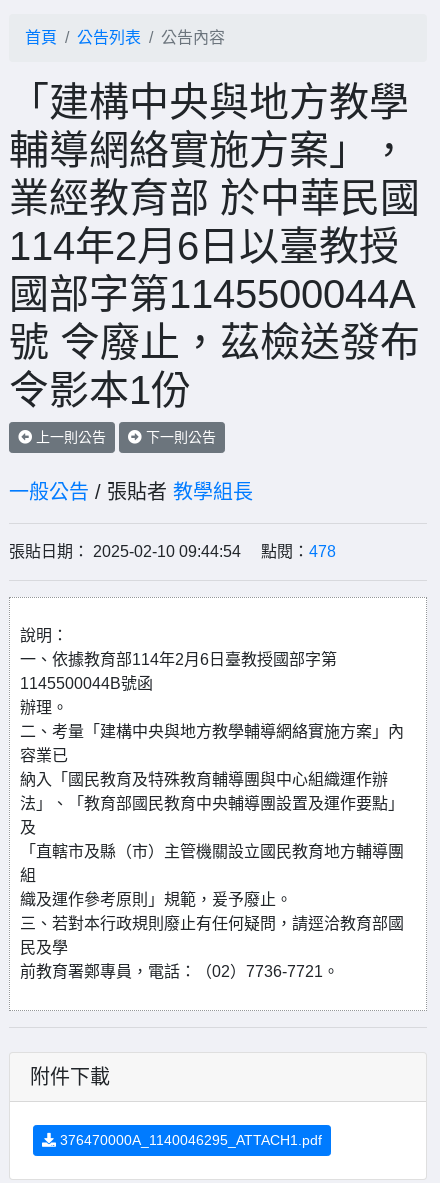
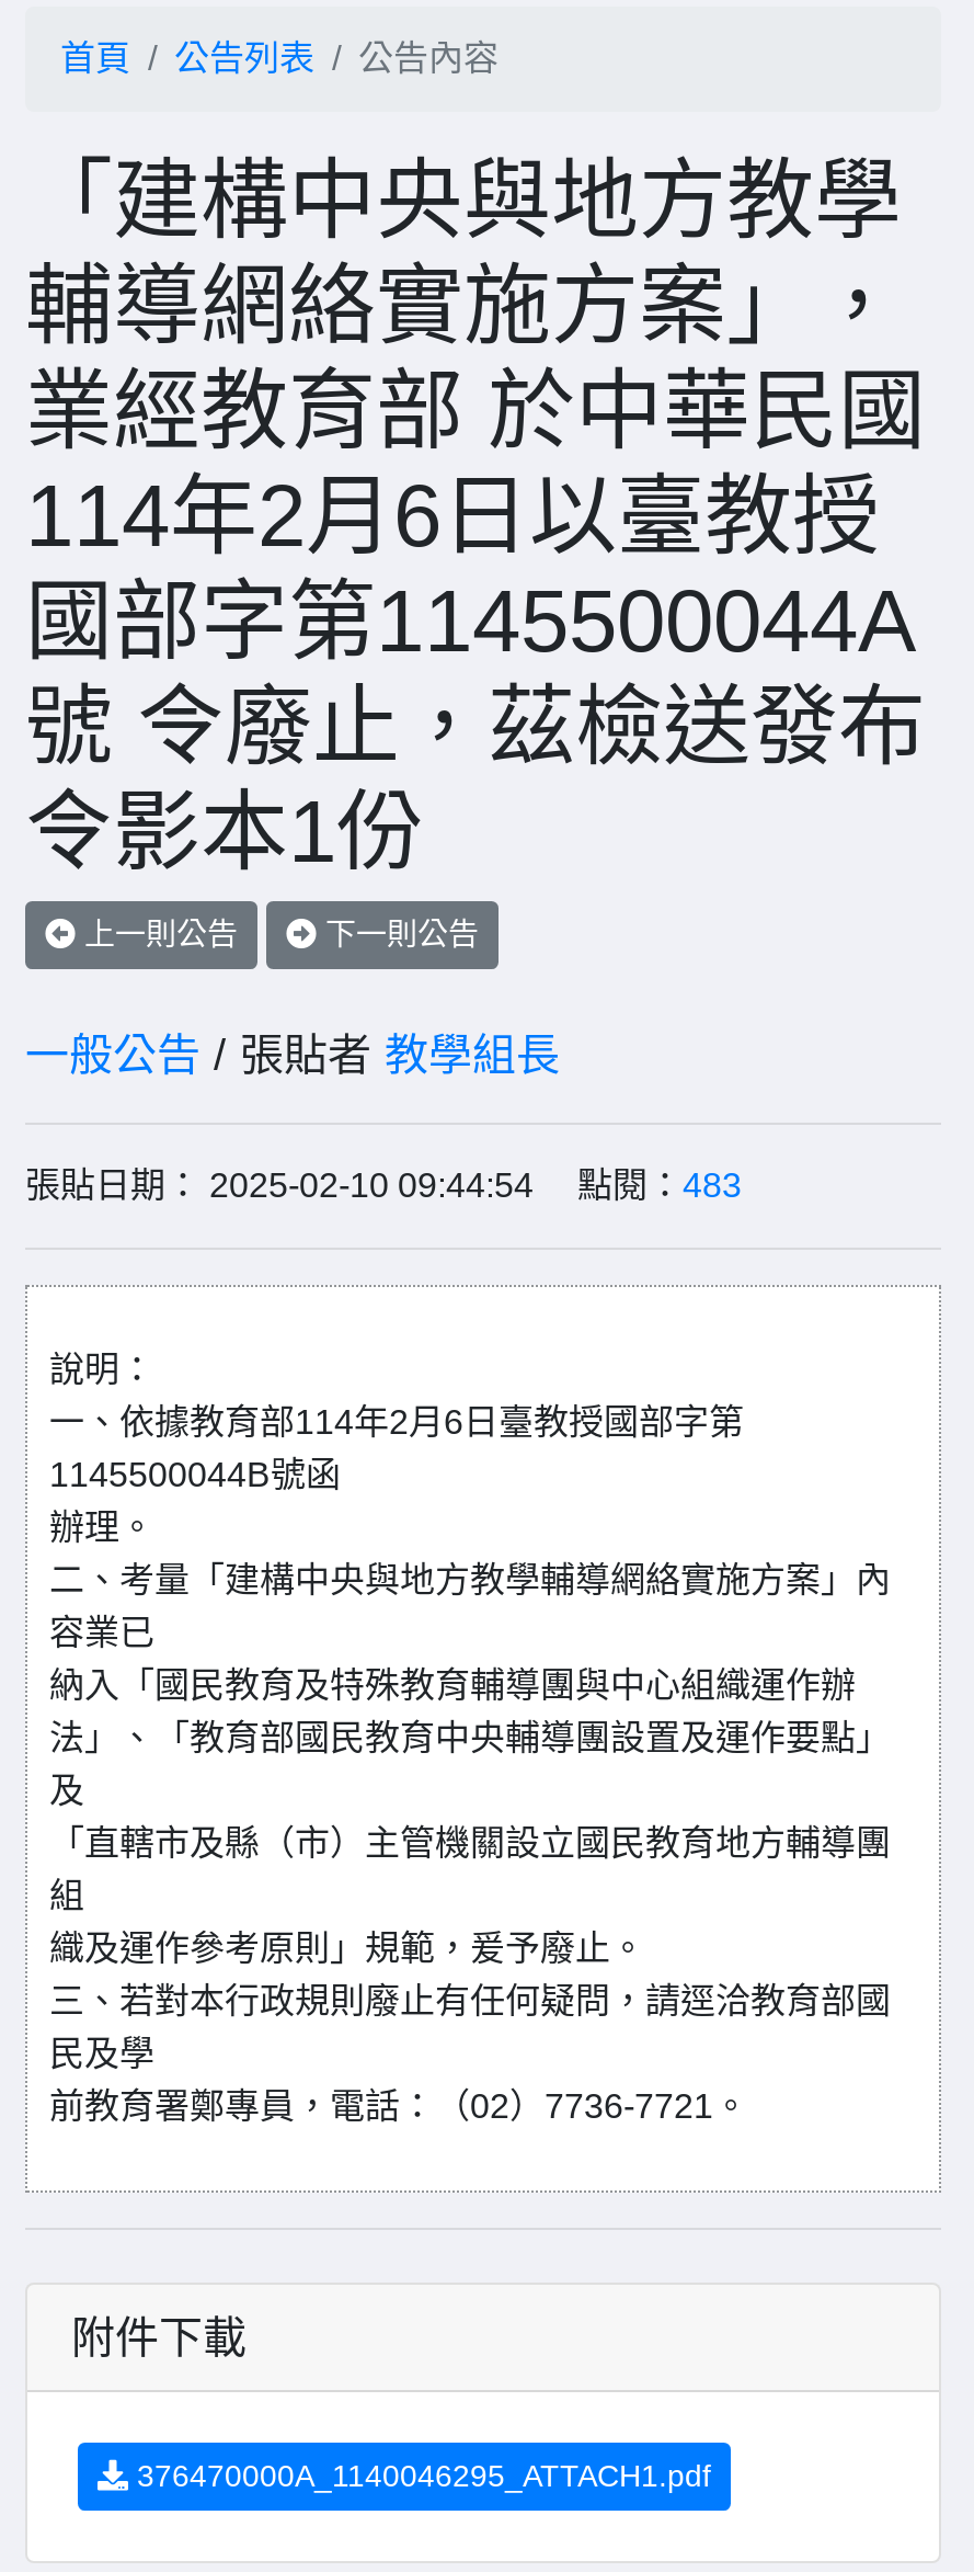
- 張貼日期： 2025-02-10 09:44:54 點閱：478
+ 張貼日期： 2025-02-10 09:44:54 點閱：483
